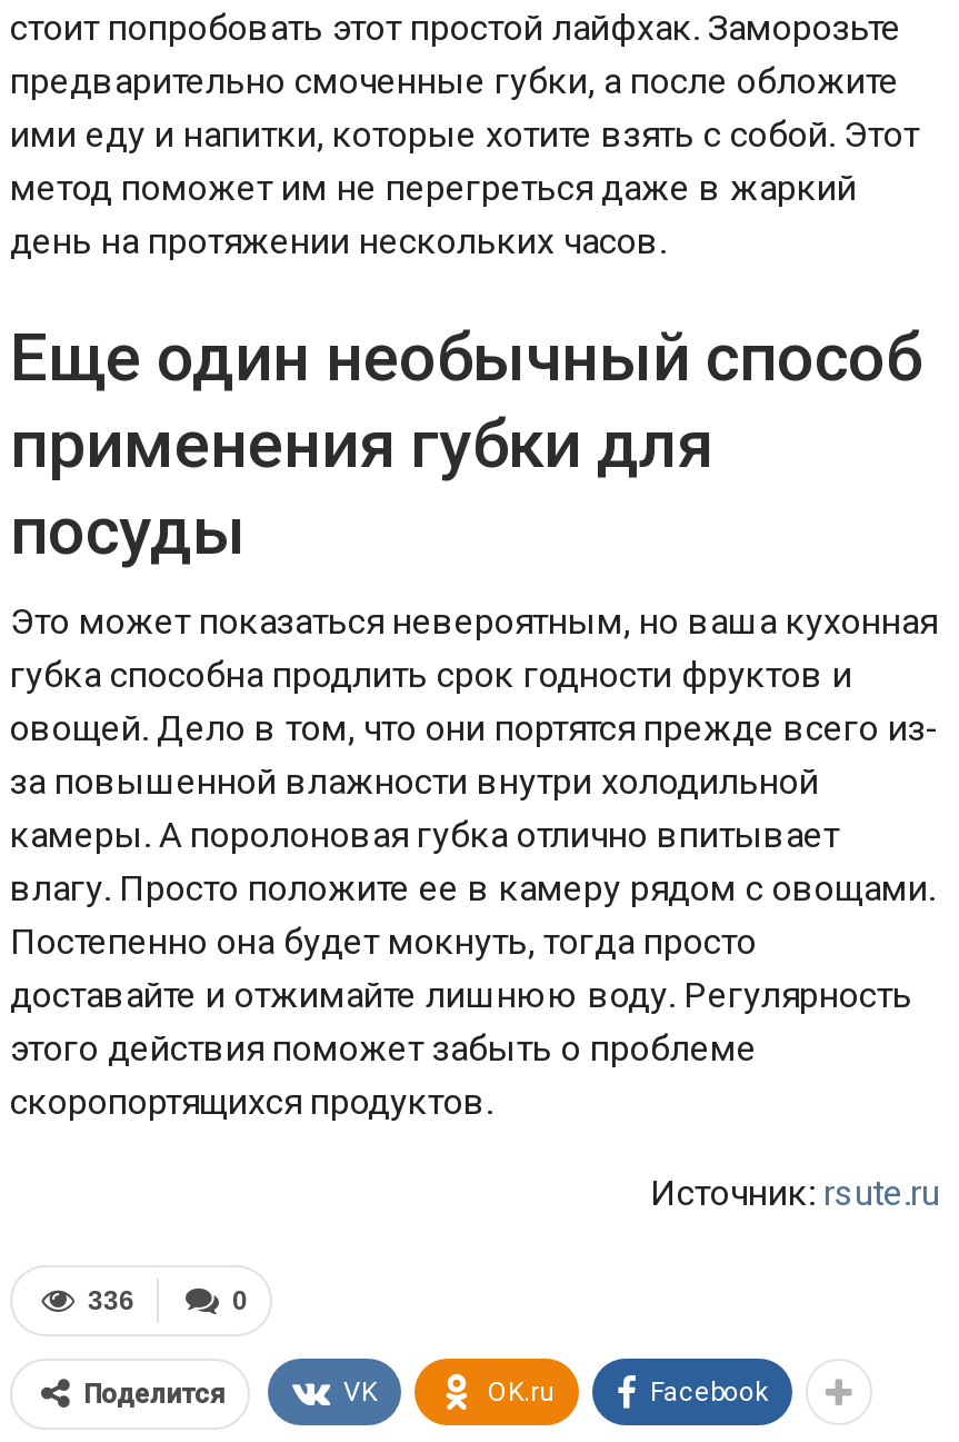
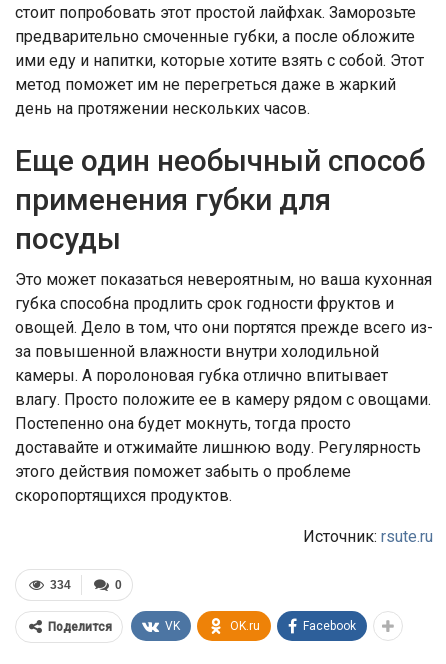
- 336
+ 334
